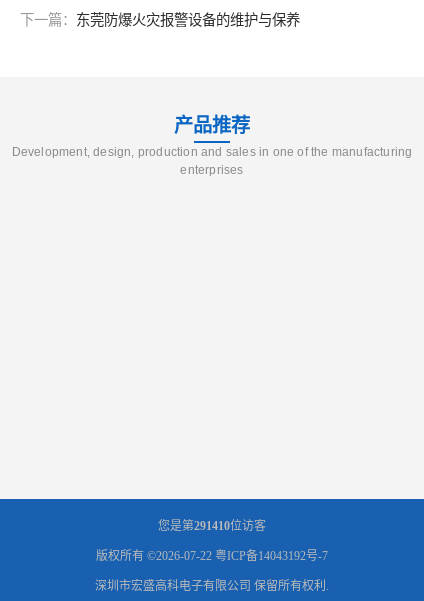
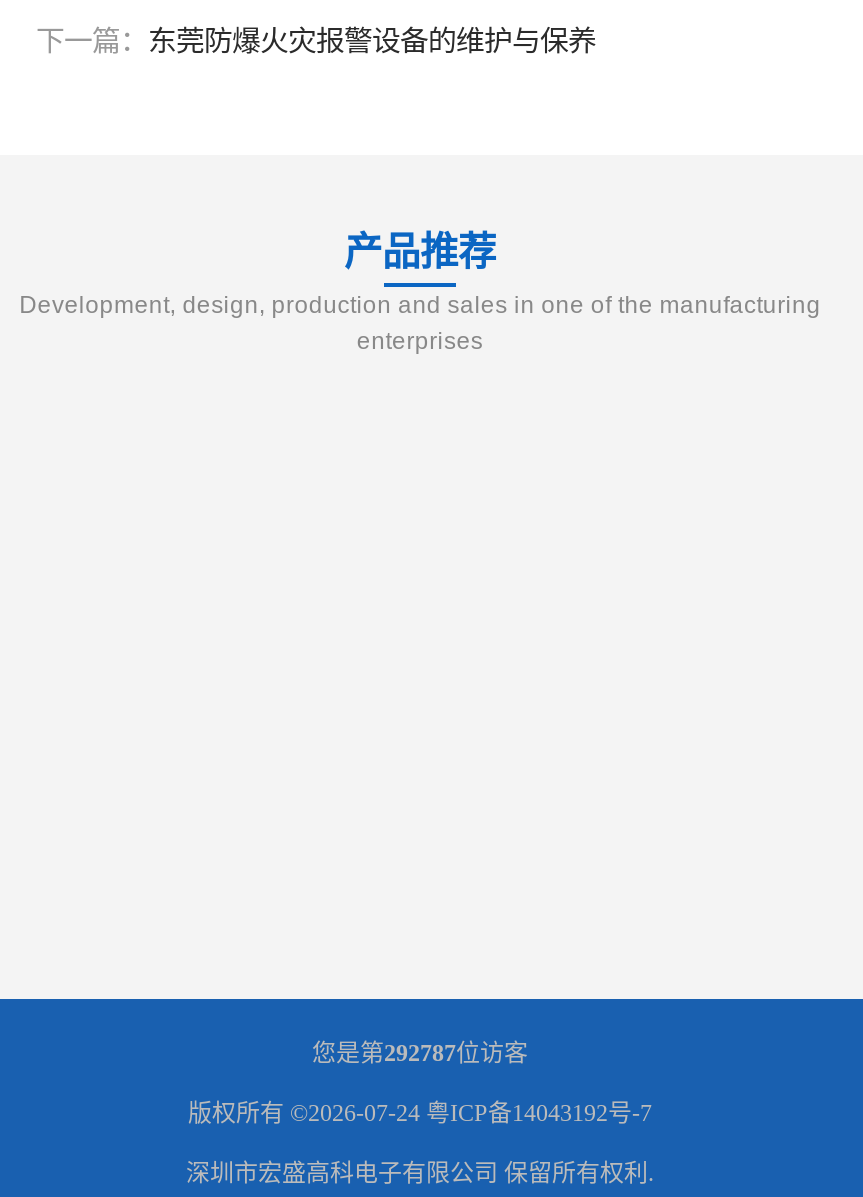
- 您是第291410位访客
+ 您是第292787位访客

- 版权所有 ©2026-07-22粤ICP备14043192号-7
+ 版权所有 ©2026-07-24粤ICP备14043192号-7
